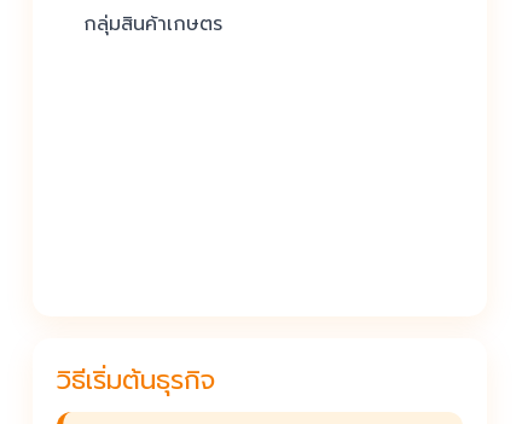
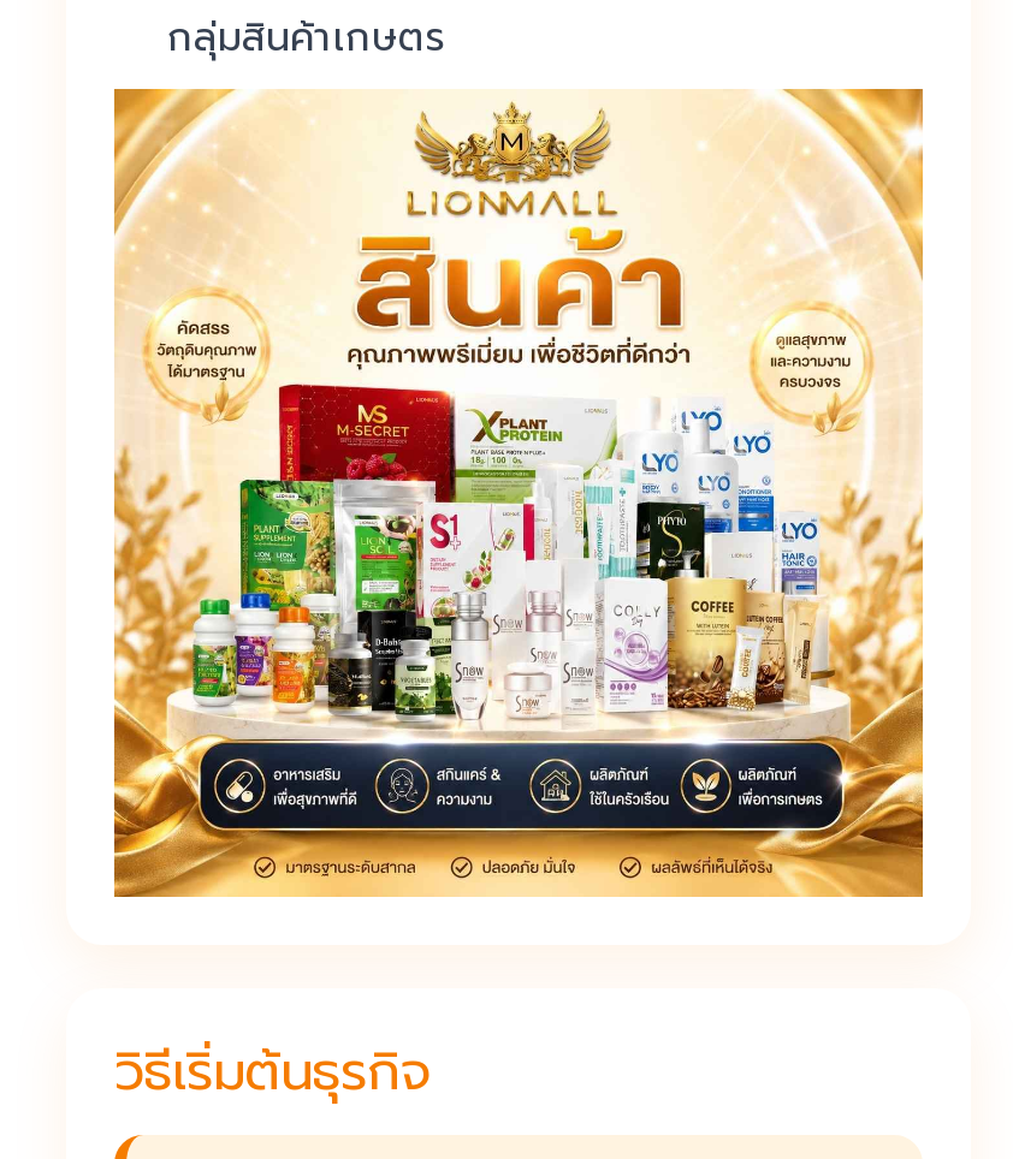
+ [image]
